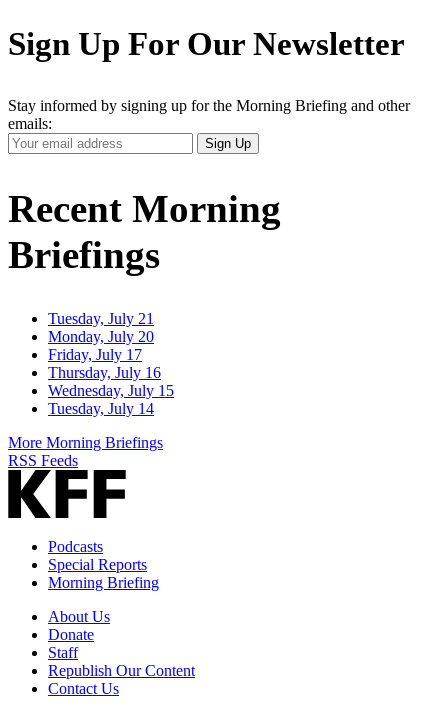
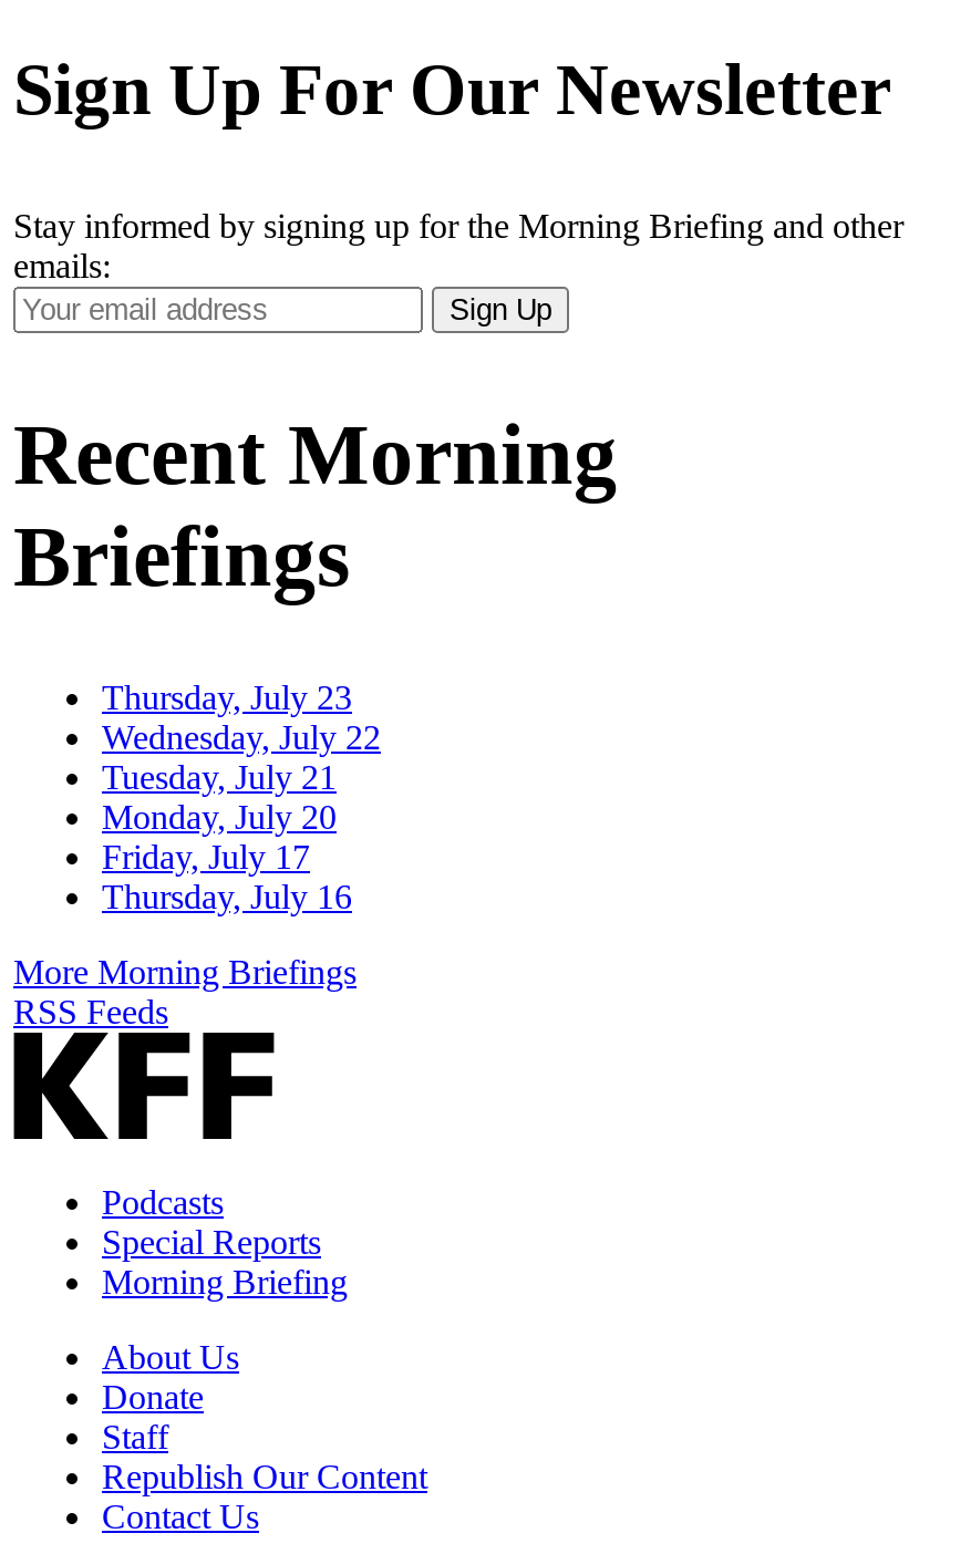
+ Thursday, July 23
+ Wednesday, July 22

moved down: Tuesday, July 21 | Monday, July 20 | Friday, July 17 | Thursday, July 16

- Wednesday, July 15
- Tuesday, July 14
